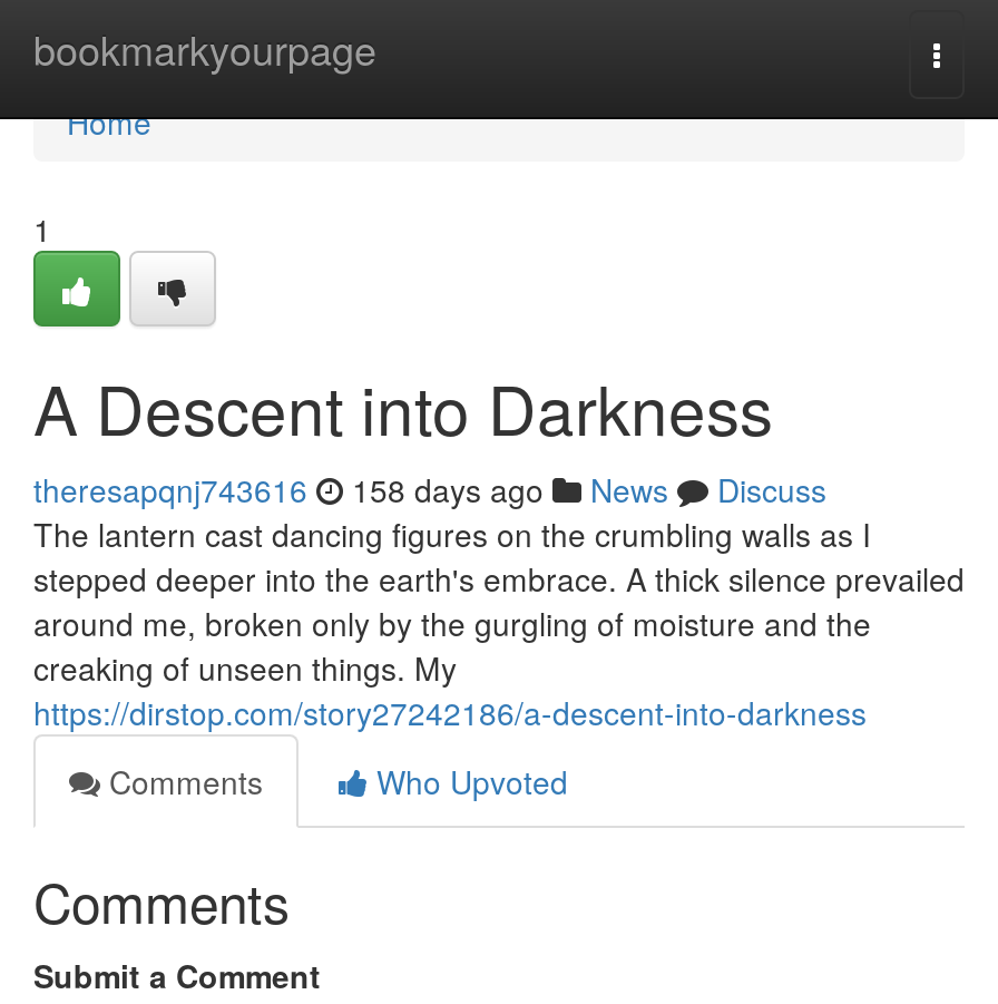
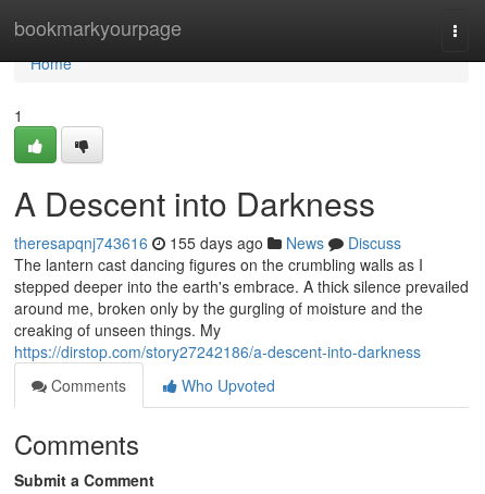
- theresapqnj743616 158 days ago News Discuss
+ theresapqnj743616 155 days ago News Discuss
